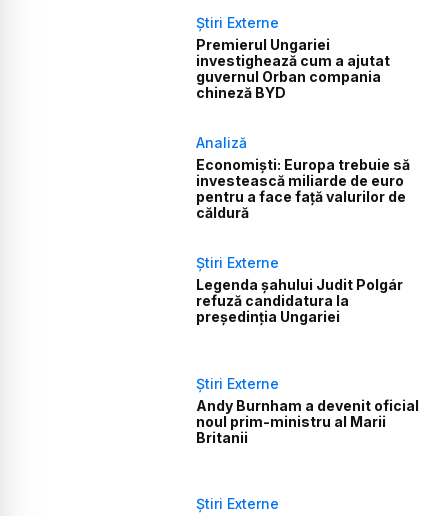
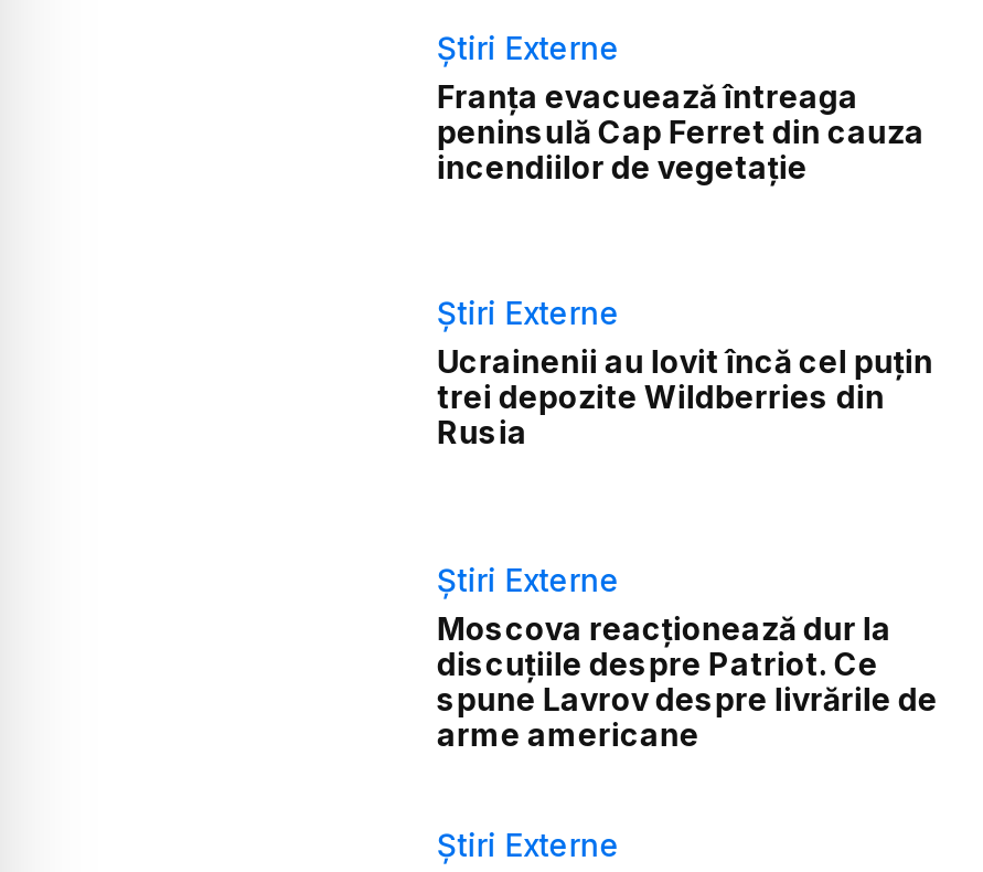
- Premierul Ungariei
- investighează cum a ajutat
- guvernul Orban compania
- chineză BYD
- Analiză
- Economiști: Europa trebuie să
- investească miliarde de euro
- pentru a face față valurilor de
- căldură
+ Franța evacuează întreaga
+ peninsulă Cap Ferret din cauza
+ incendiilor de vegetație

- Legenda șahului Judit Polgár
- refuză candidatura la
- președinția Ungariei
+ Ucrainenii au lovit încă cel puțin
+ trei depozite Wildberries din
+ Rusia

- Andy Burnham a devenit oficial
- noul prim-ministru al Marii
- Britanii
+ Moscova reacționează dur la
+ discuțiile despre Patriot. Ce
+ spune Lavrov despre livrările de
+ arme americane
